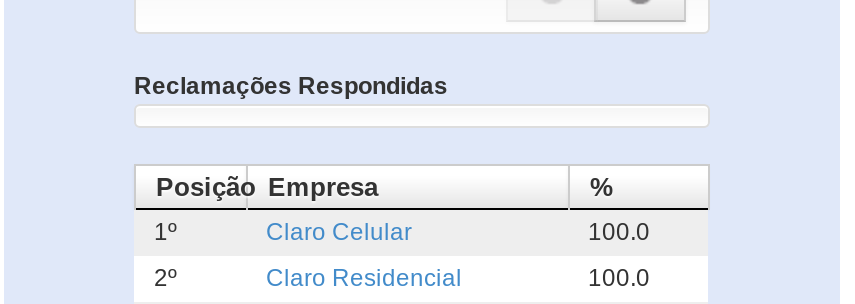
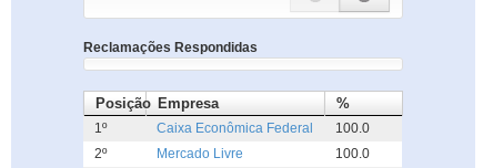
- Claro Celular
+ Caixa Econômica Federal

- Claro Residencial
+ Mercado Livre
